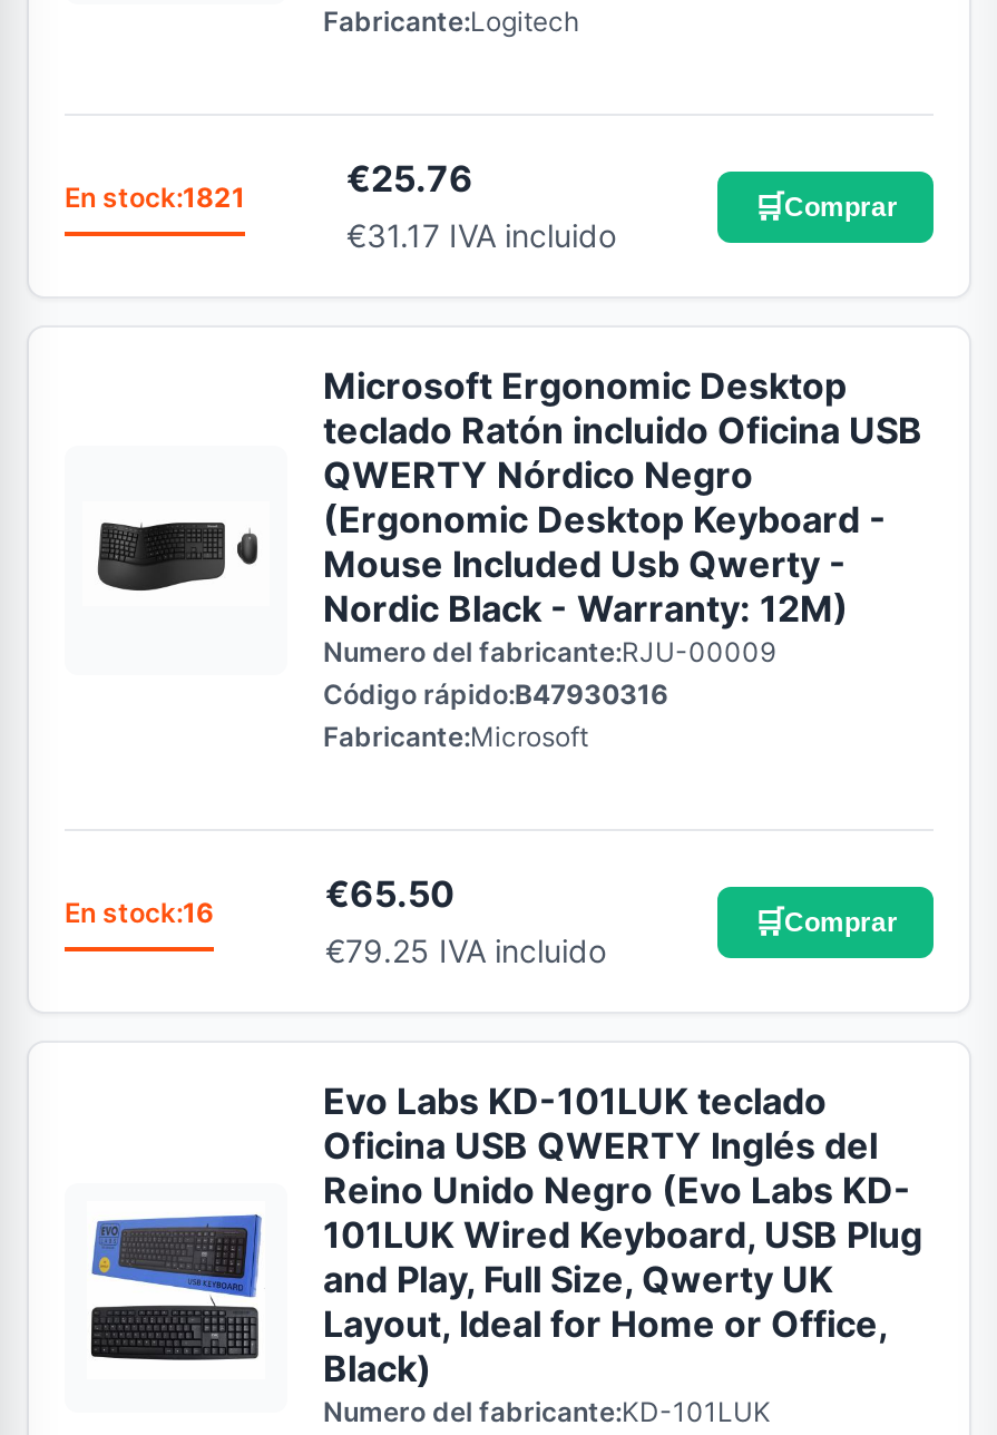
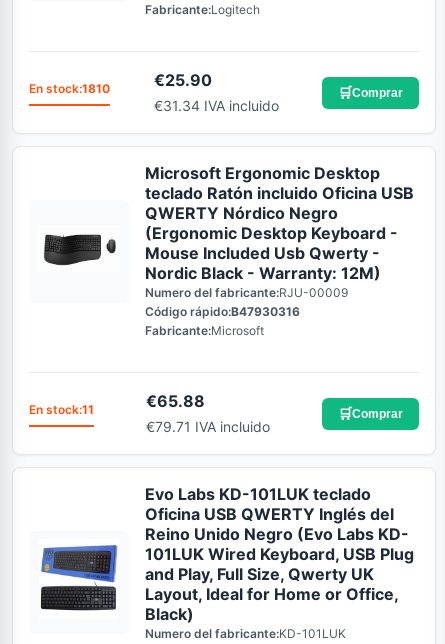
- €25.76
+ €25.90

- En stock:1821
+ En stock:1810

- €31.17 IVA incluido
+ €31.34 IVA incluido

- €65.50
+ €65.88

- En stock:16
+ En stock:11

- €79.25 IVA incluido
+ €79.71 IVA incluido
